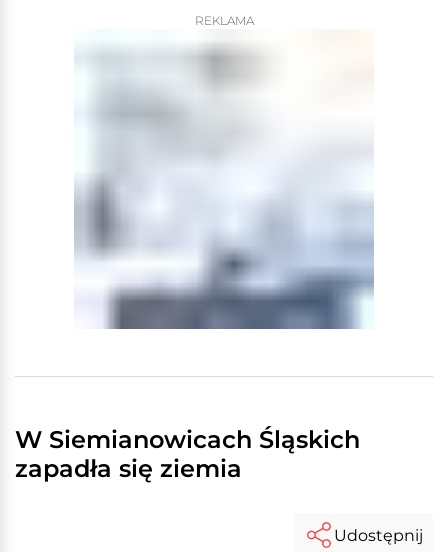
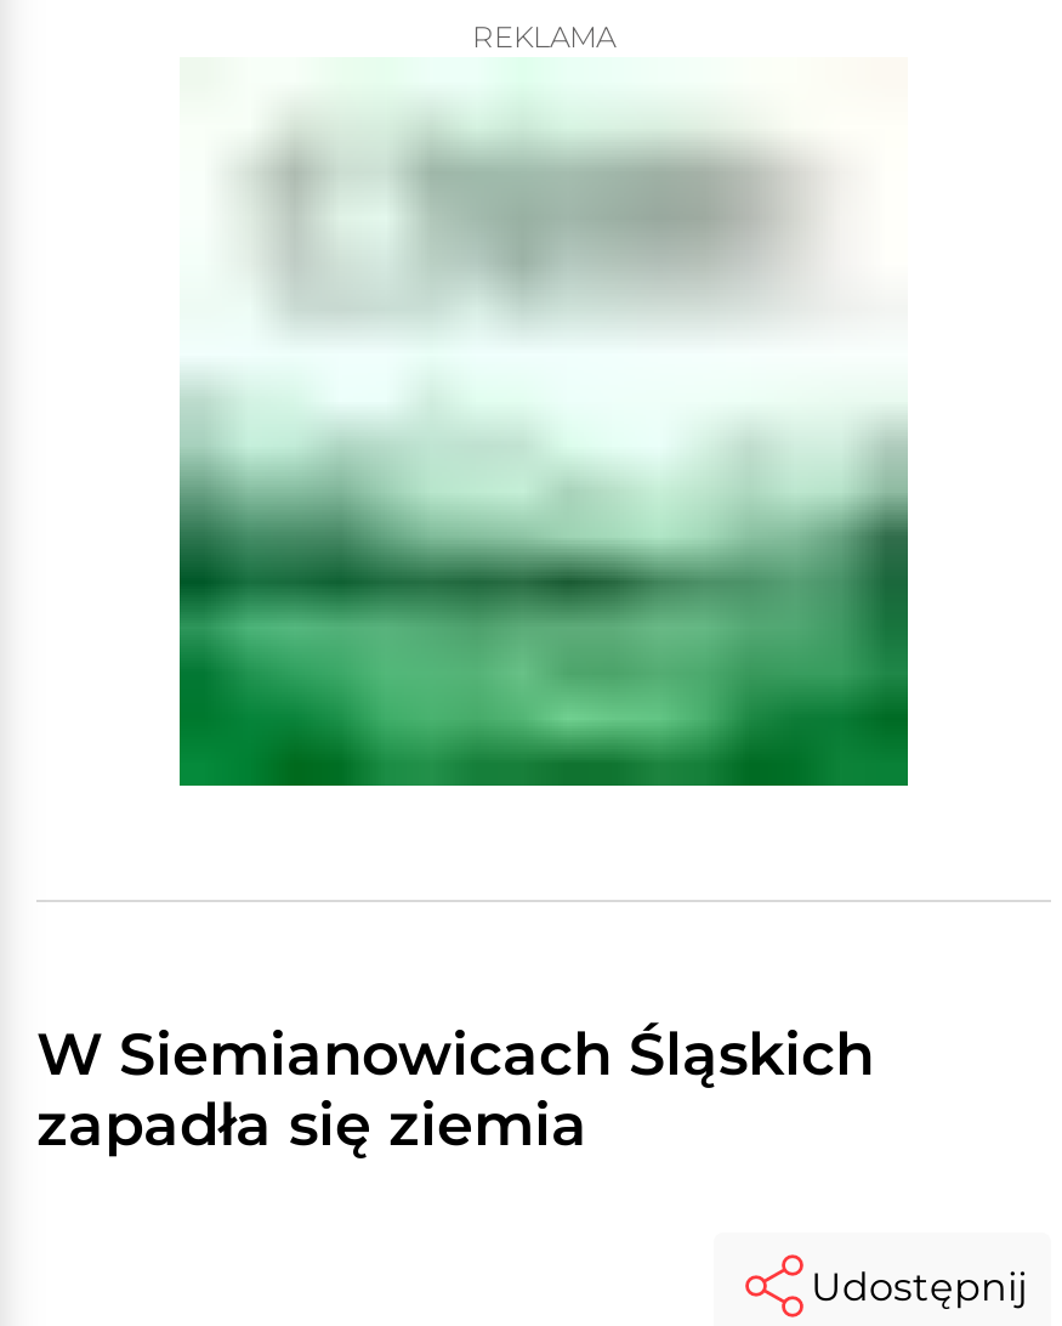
- [image]
+ [image]
